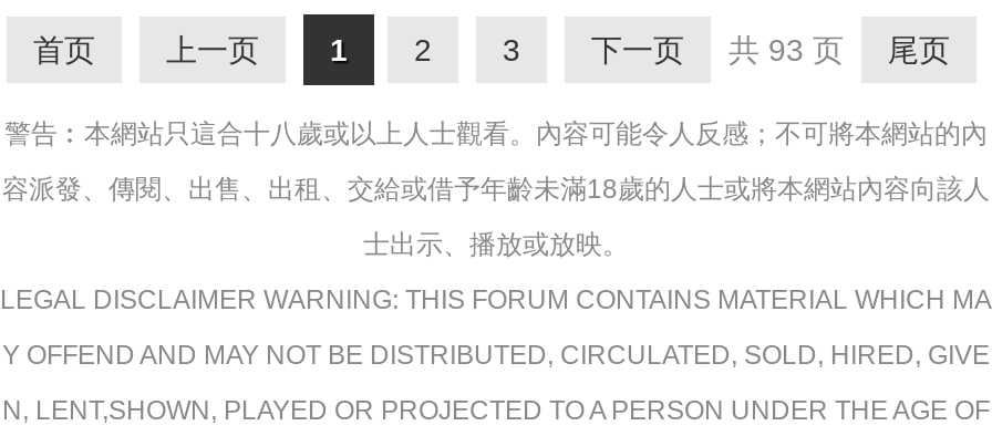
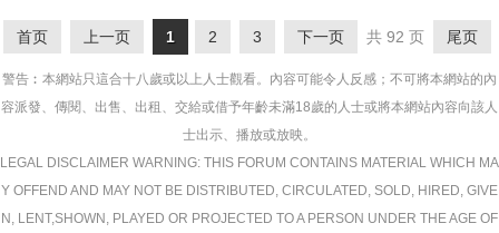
- 首页 上一页 1 2 3 下一页 共 93 页 尾页
+ 首页 上一页 1 2 3 下一页 共 92 页 尾页
